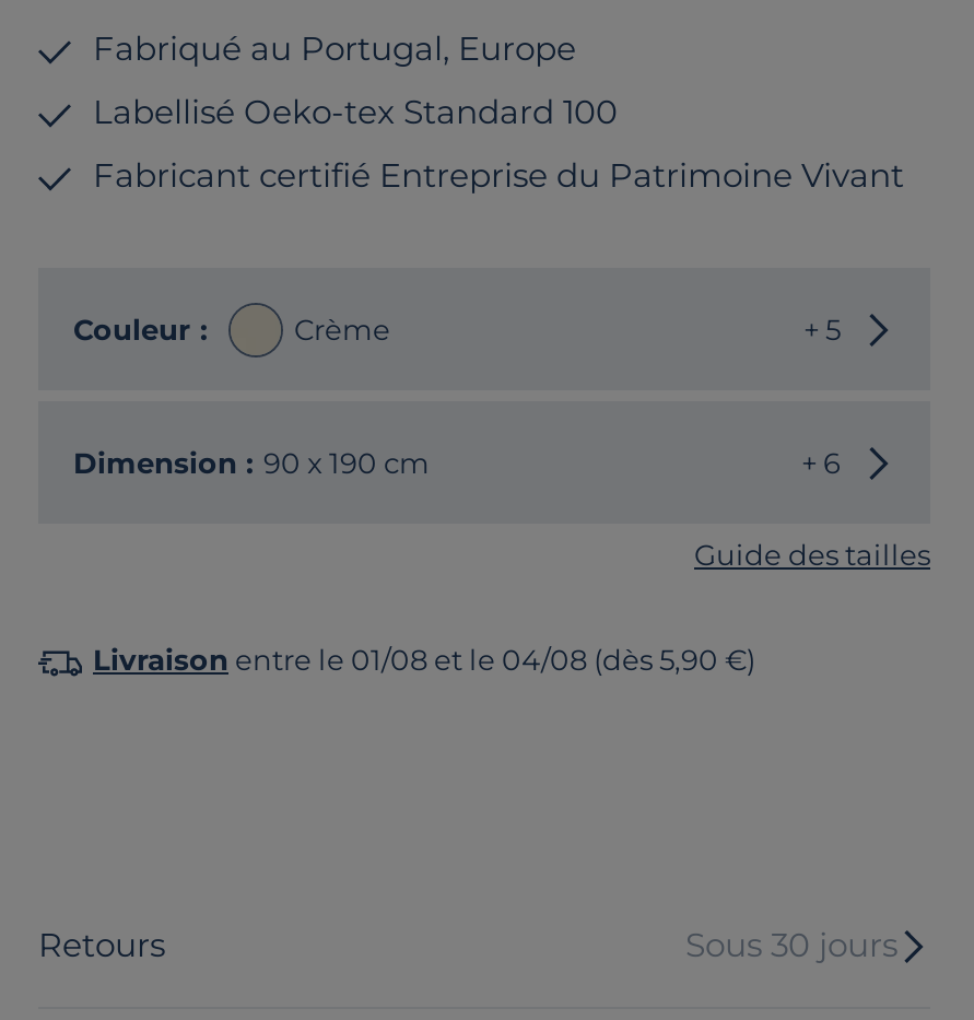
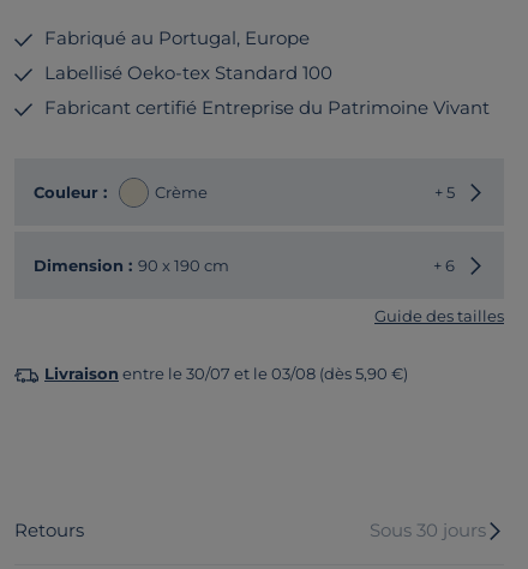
- Livraison entre le 01/08 et le 04/08 (dès 5,90 €)
+ Livraison entre le 30/07 et le 03/08 (dès 5,90 €)
